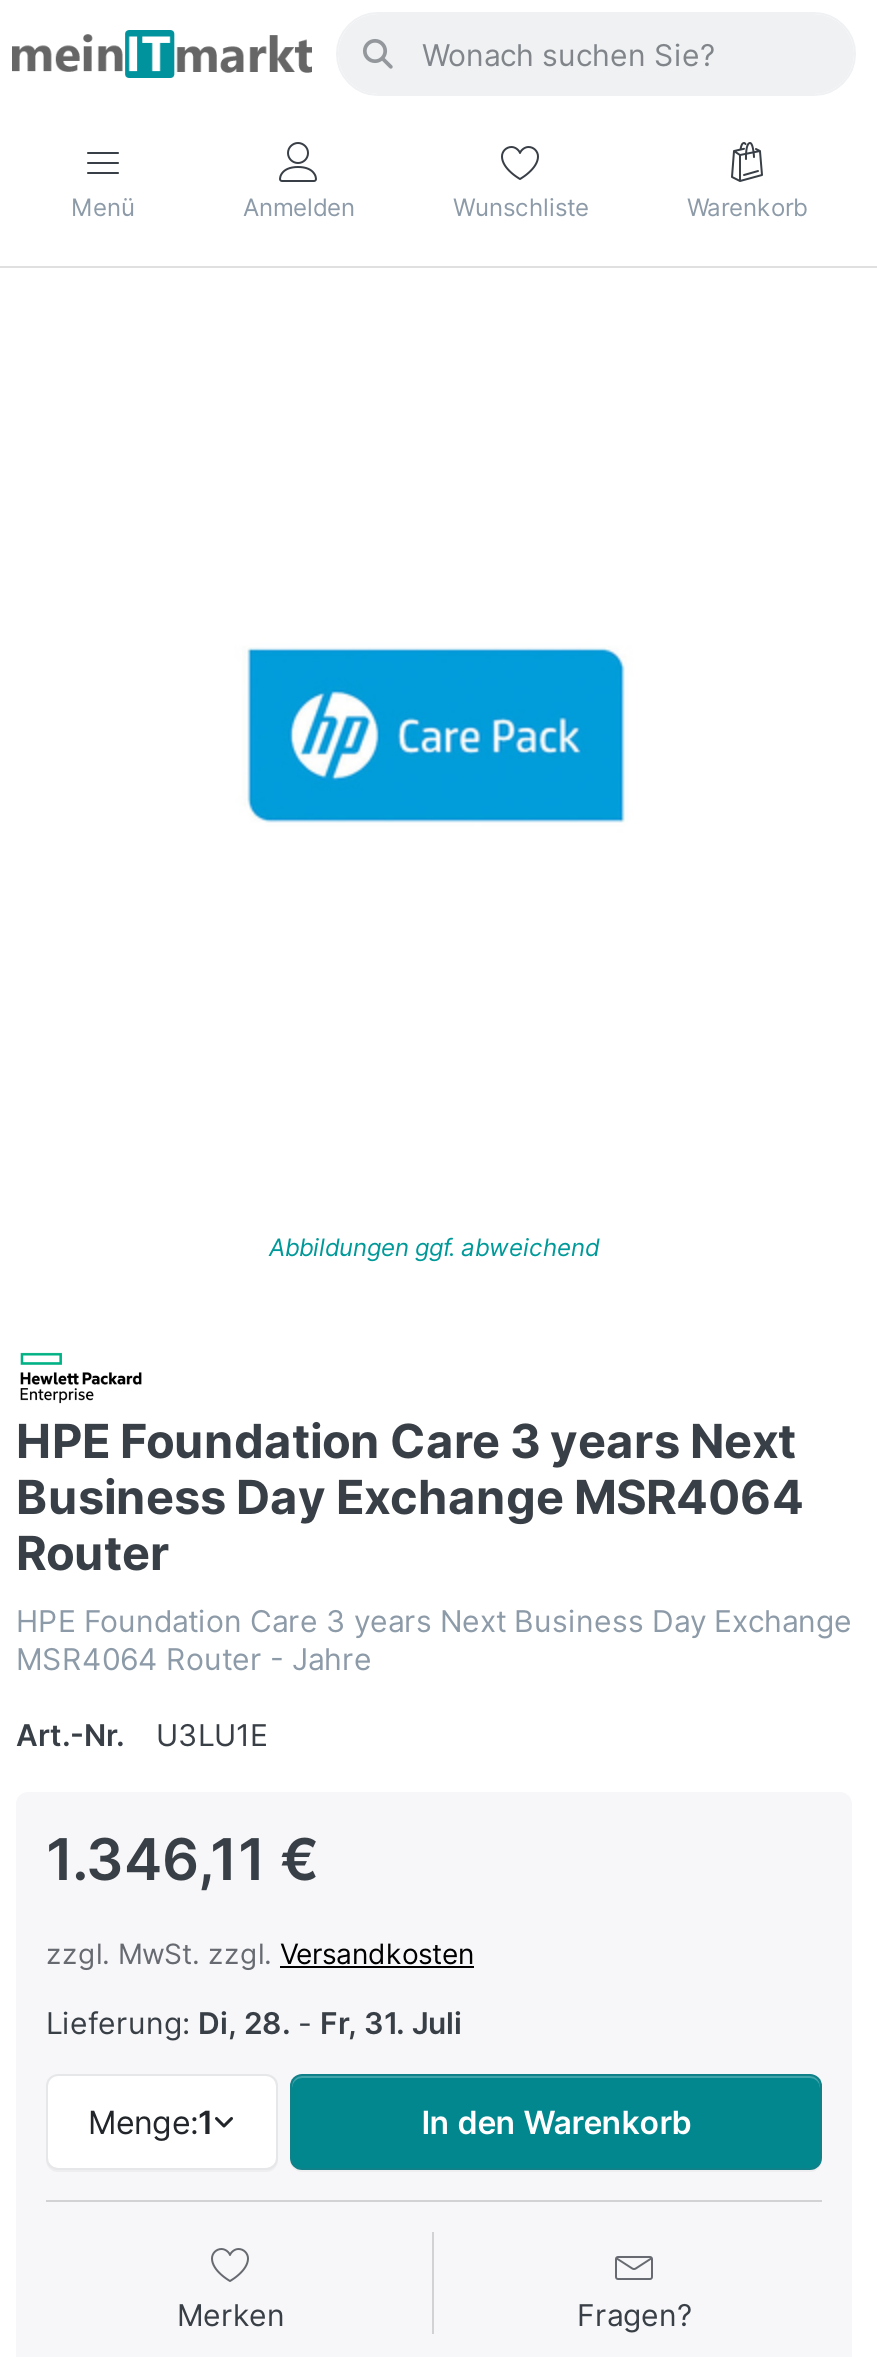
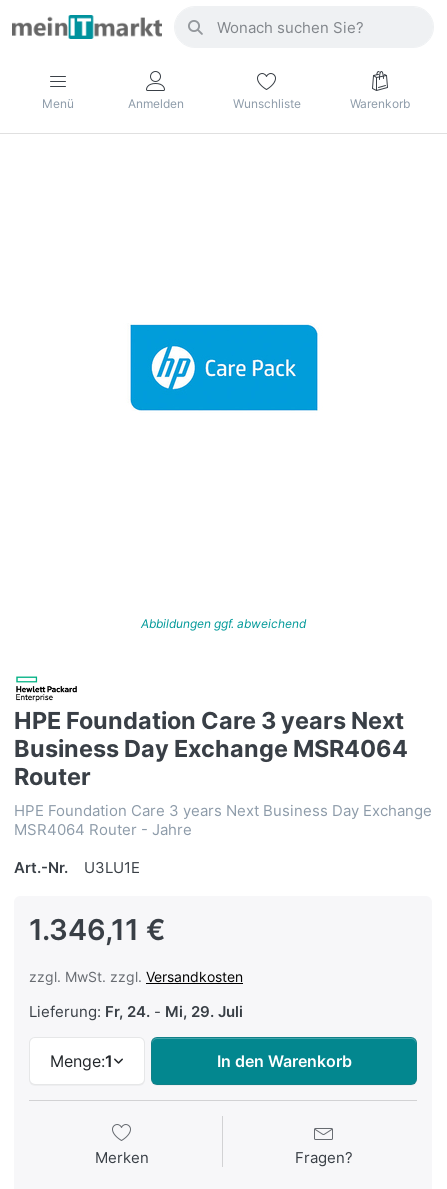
- Lieferung: Di, 28. - Fr, 31. Juli
+ Lieferung: Fr, 24. - Mi, 29. Juli
